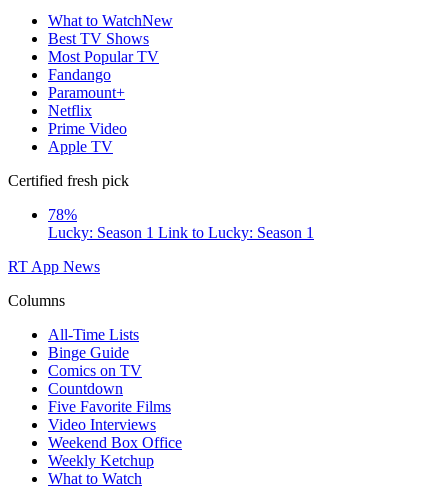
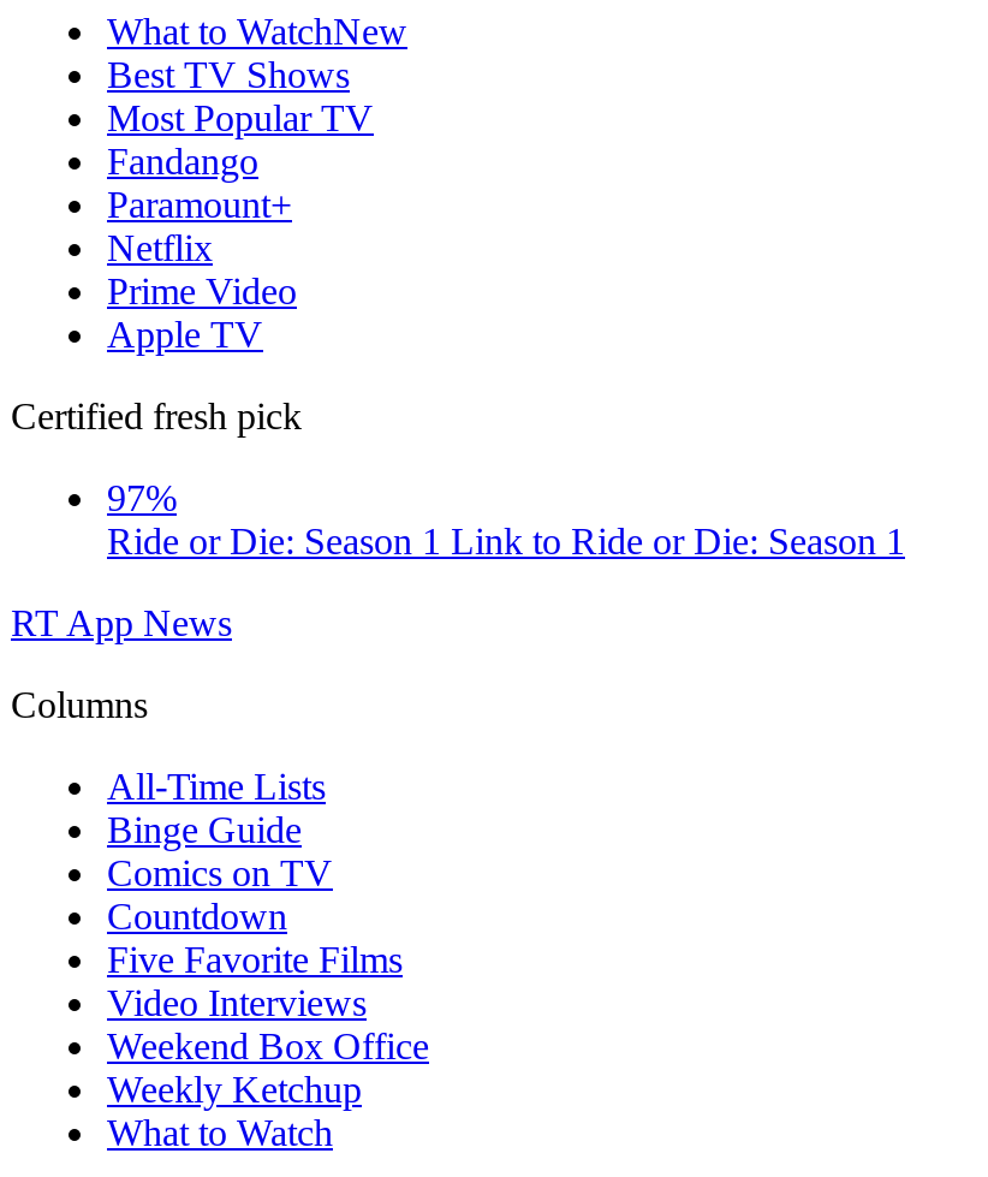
- 78%
- Lucky: Season 1 Link to Lucky: Season 1
+ 97%
+ Ride or Die: Season 1 Link to Ride or Die: Season 1
